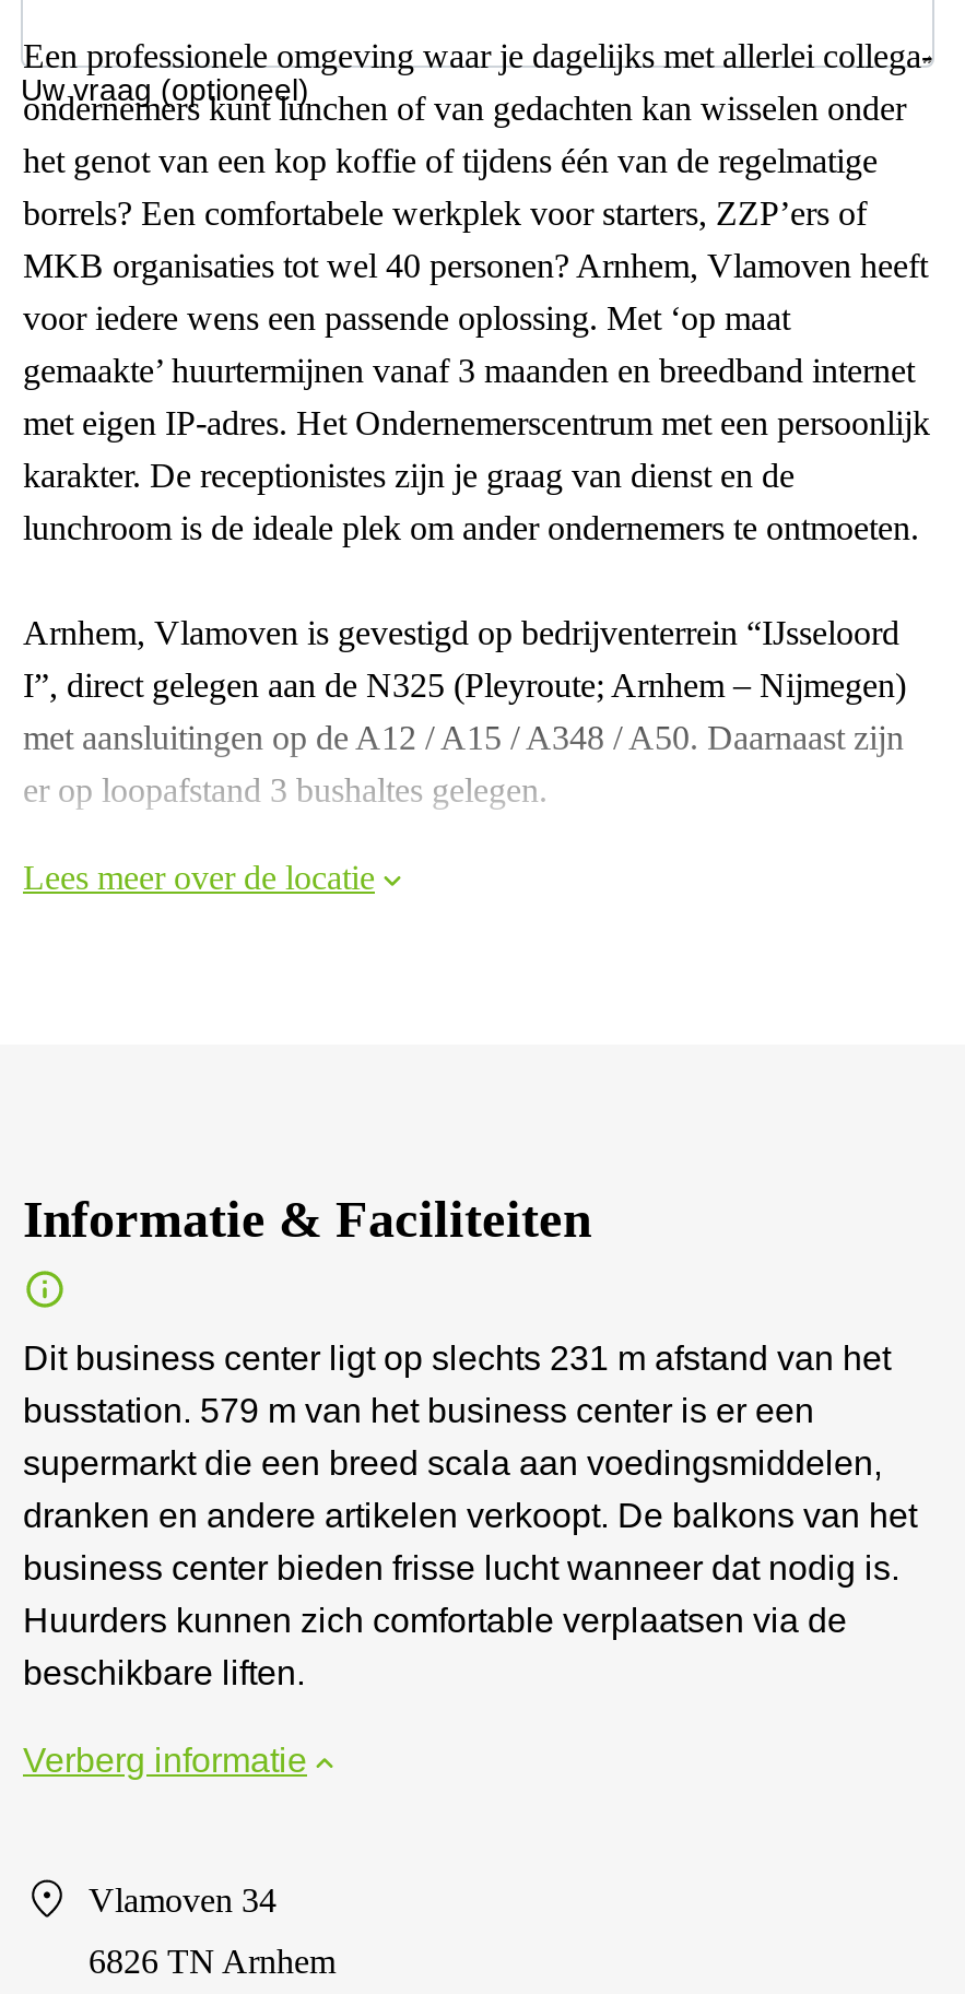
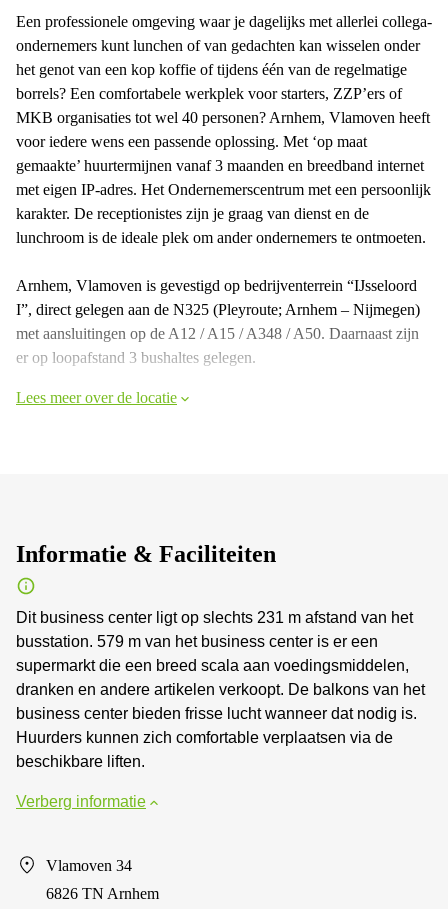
- Uw vraag (optioneel)
